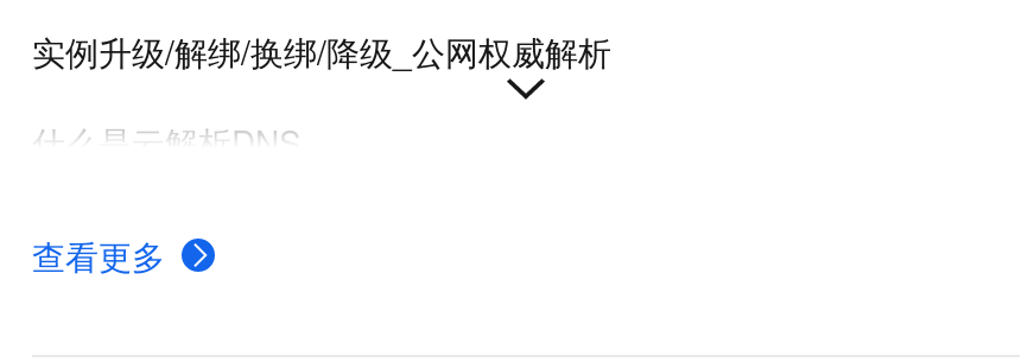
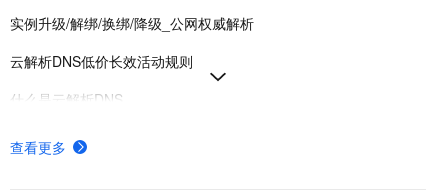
+ 云解析DNS低价长效活动规则
